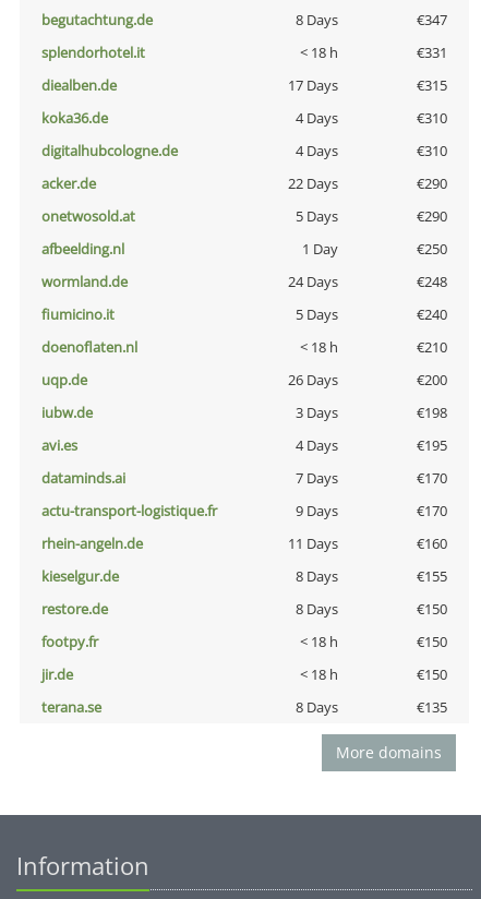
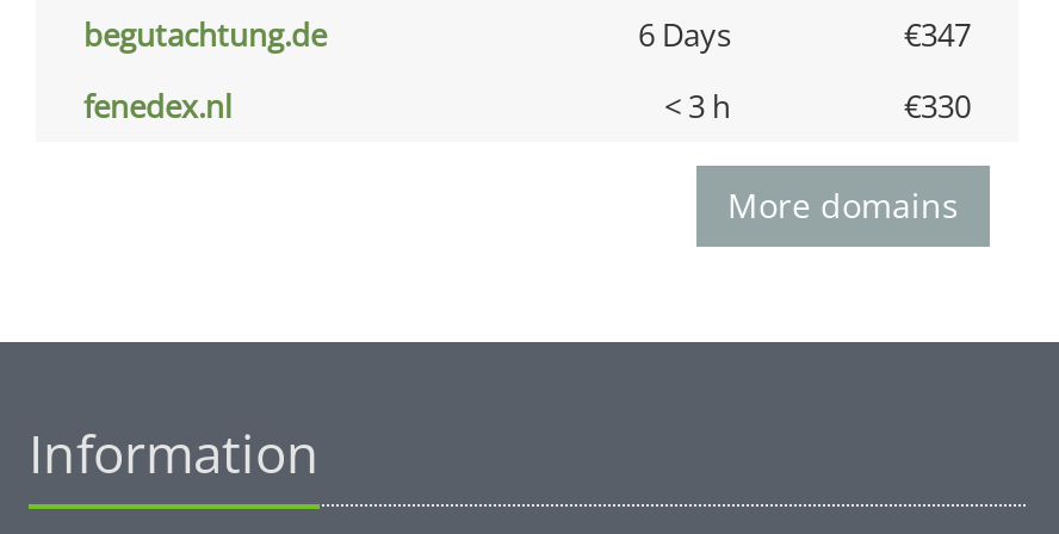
- 8 Days
+ 6 Days

- splendorhotel.it
- < 18 h
- €331
- diealben.de
- 17 Days
- €315
- koka36.de
- 4 Days
- €310
- digitalhubcologne.de
- 4 Days
- €310
- acker.de
- 22 Days
- €290
- onetwosold.at
- 5 Days
- €290
- afbeelding.nl
- 1 Day
- €250
- wormland.de
- 24 Days
- €248
- fiumicino.it
- 5 Days
- €240
- doenoflaten.nl
- < 18 h
- €210
- uqp.de
- 26 Days
- €200
- iubw.de
- 3 Days
- €198
- avi.es
- 4 Days
- €195
- dataminds.ai
- 7 Days
- €170
- actu-transport-logistique.fr
- 9 Days
- €170
- rhein-angeln.de
- 11 Days
- €160
- kieselgur.de
- 8 Days
- €155
- restore.de
- 8 Days
- €150
- footpy.fr
- < 18 h
- €150
- jir.de
- < 18 h
- €150
- terana.se
- 8 Days
- €135
+ fenedex.nl
+ < 3 h
+ €330
